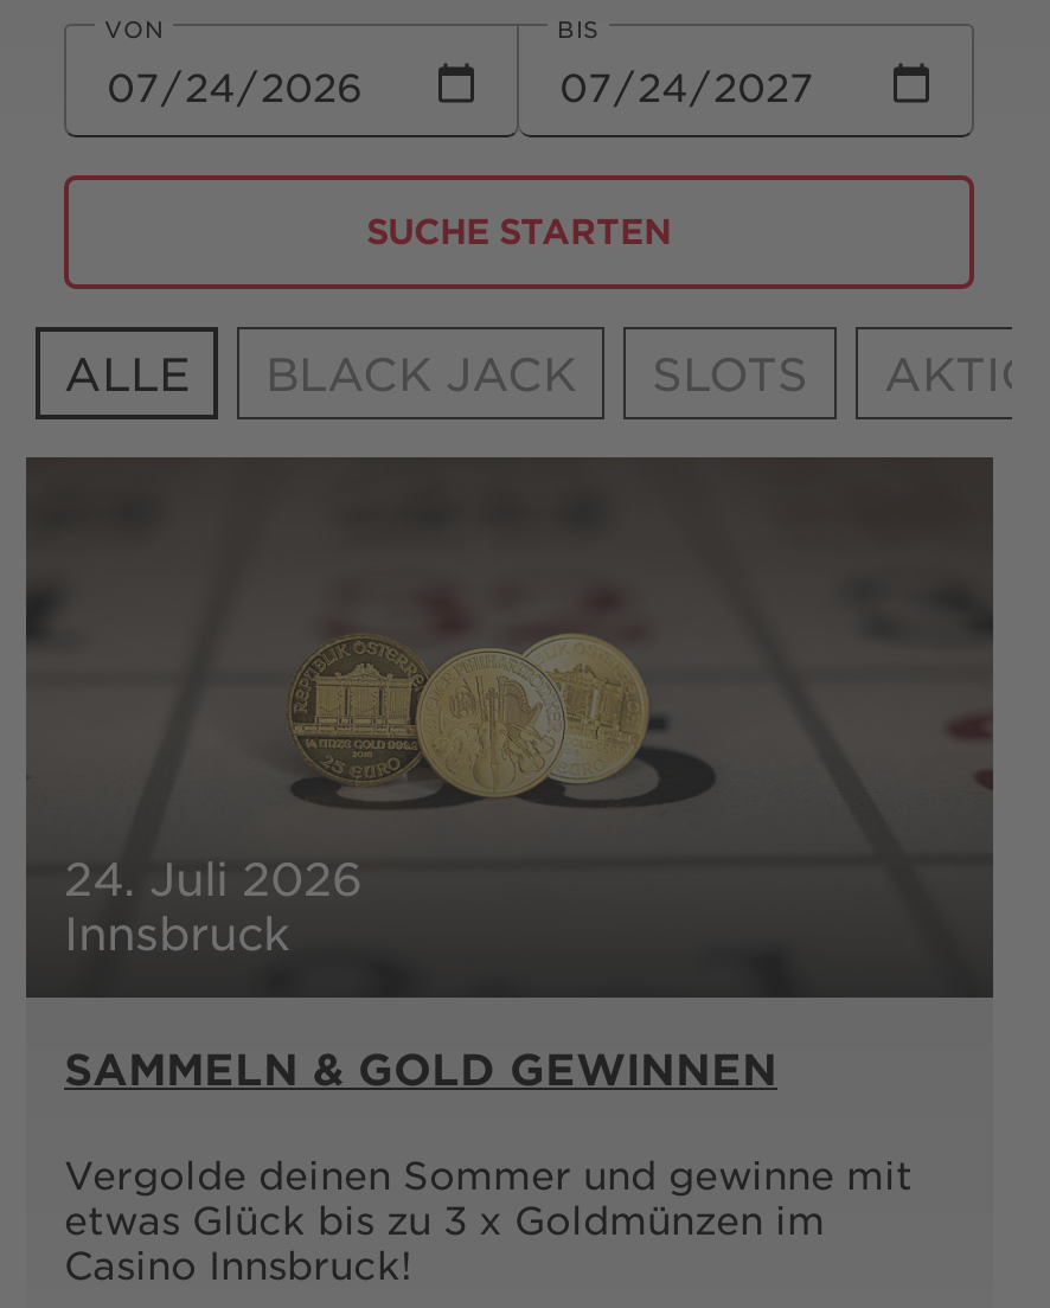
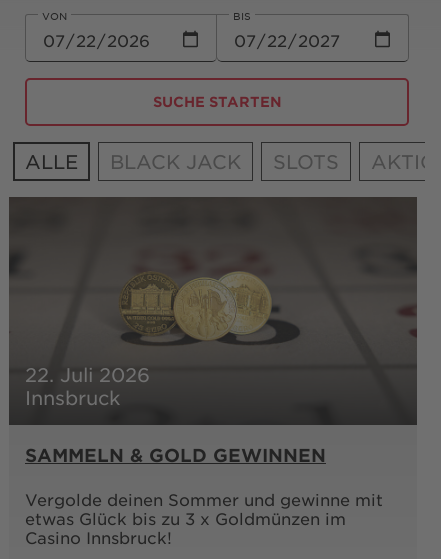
- 24. Juli 2026
+ 22. Juli 2026
